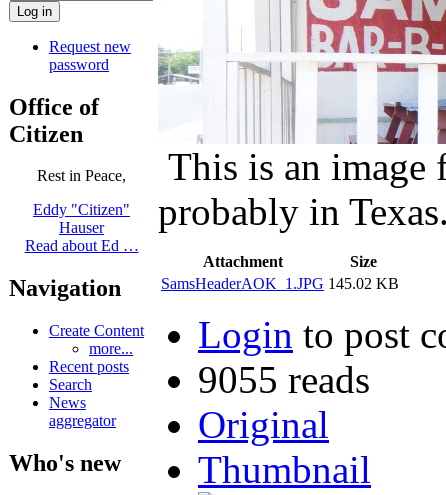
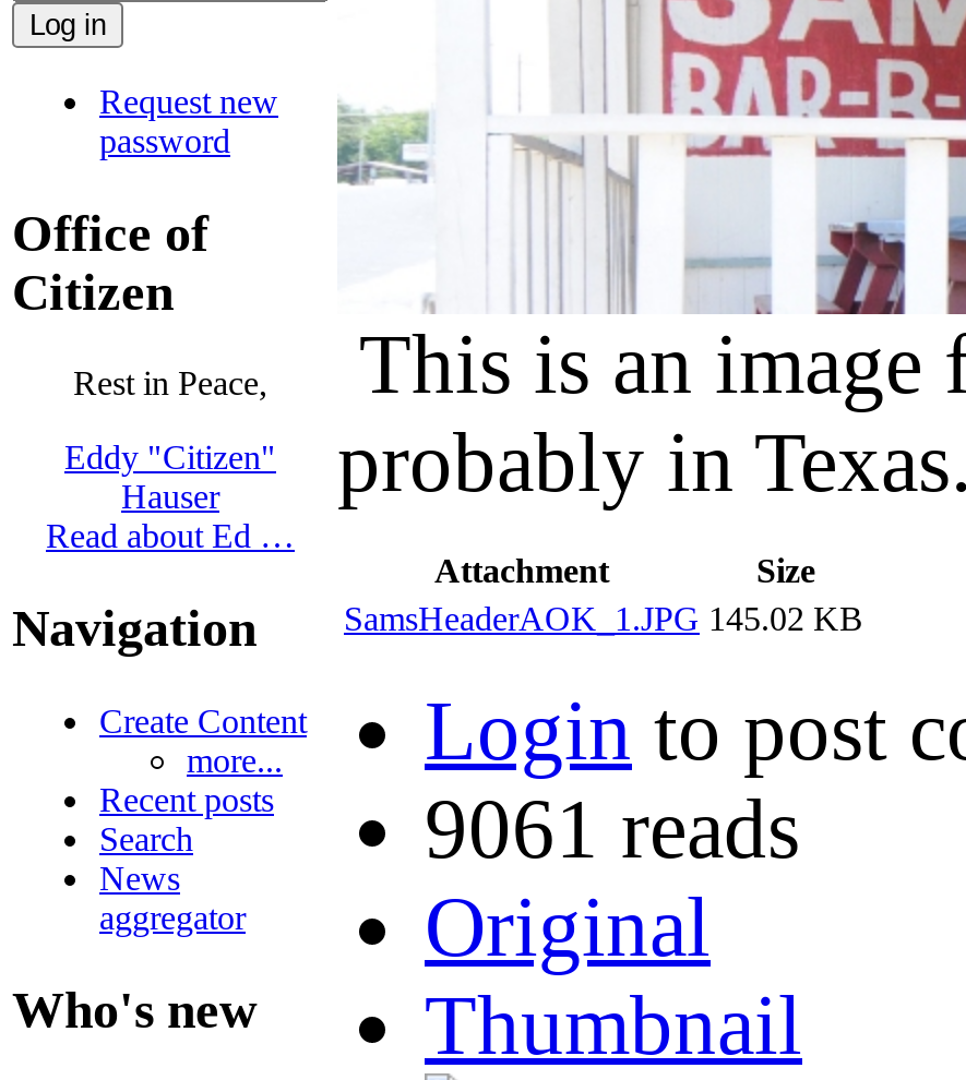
- 9055 reads
+ 9061 reads
